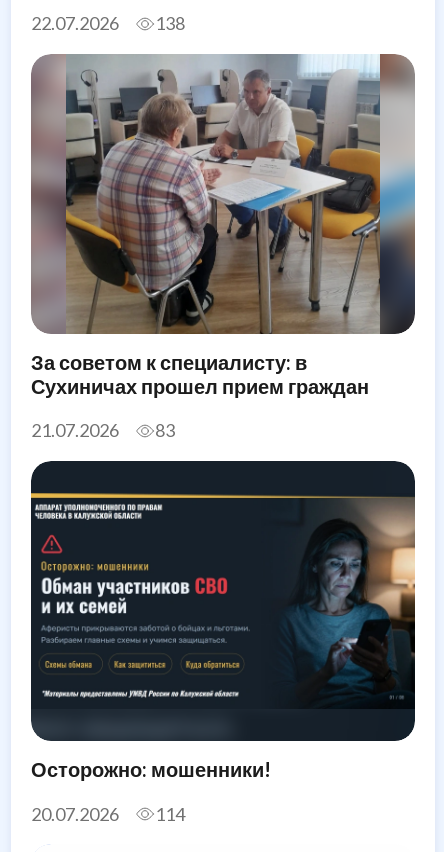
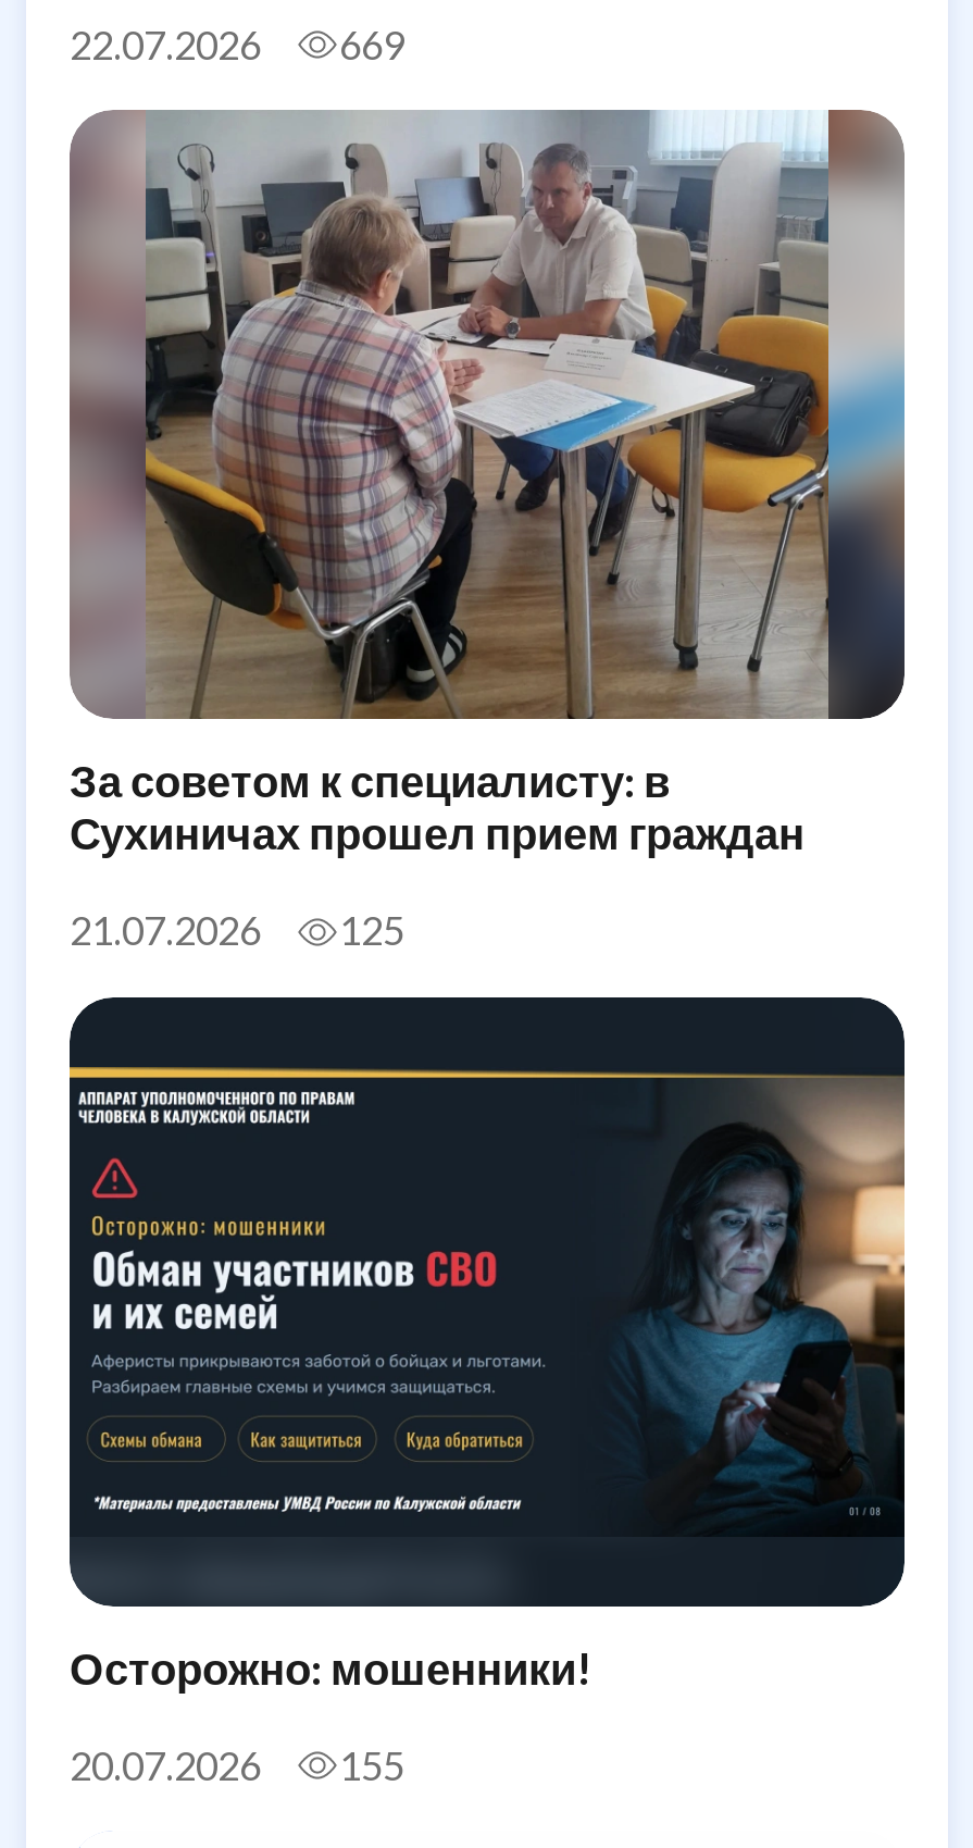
- 22.07.2026 138
+ 22.07.2026 669

- 21.07.2026 83
+ 21.07.2026 125

- 20.07.2026 114
+ 20.07.2026 155
